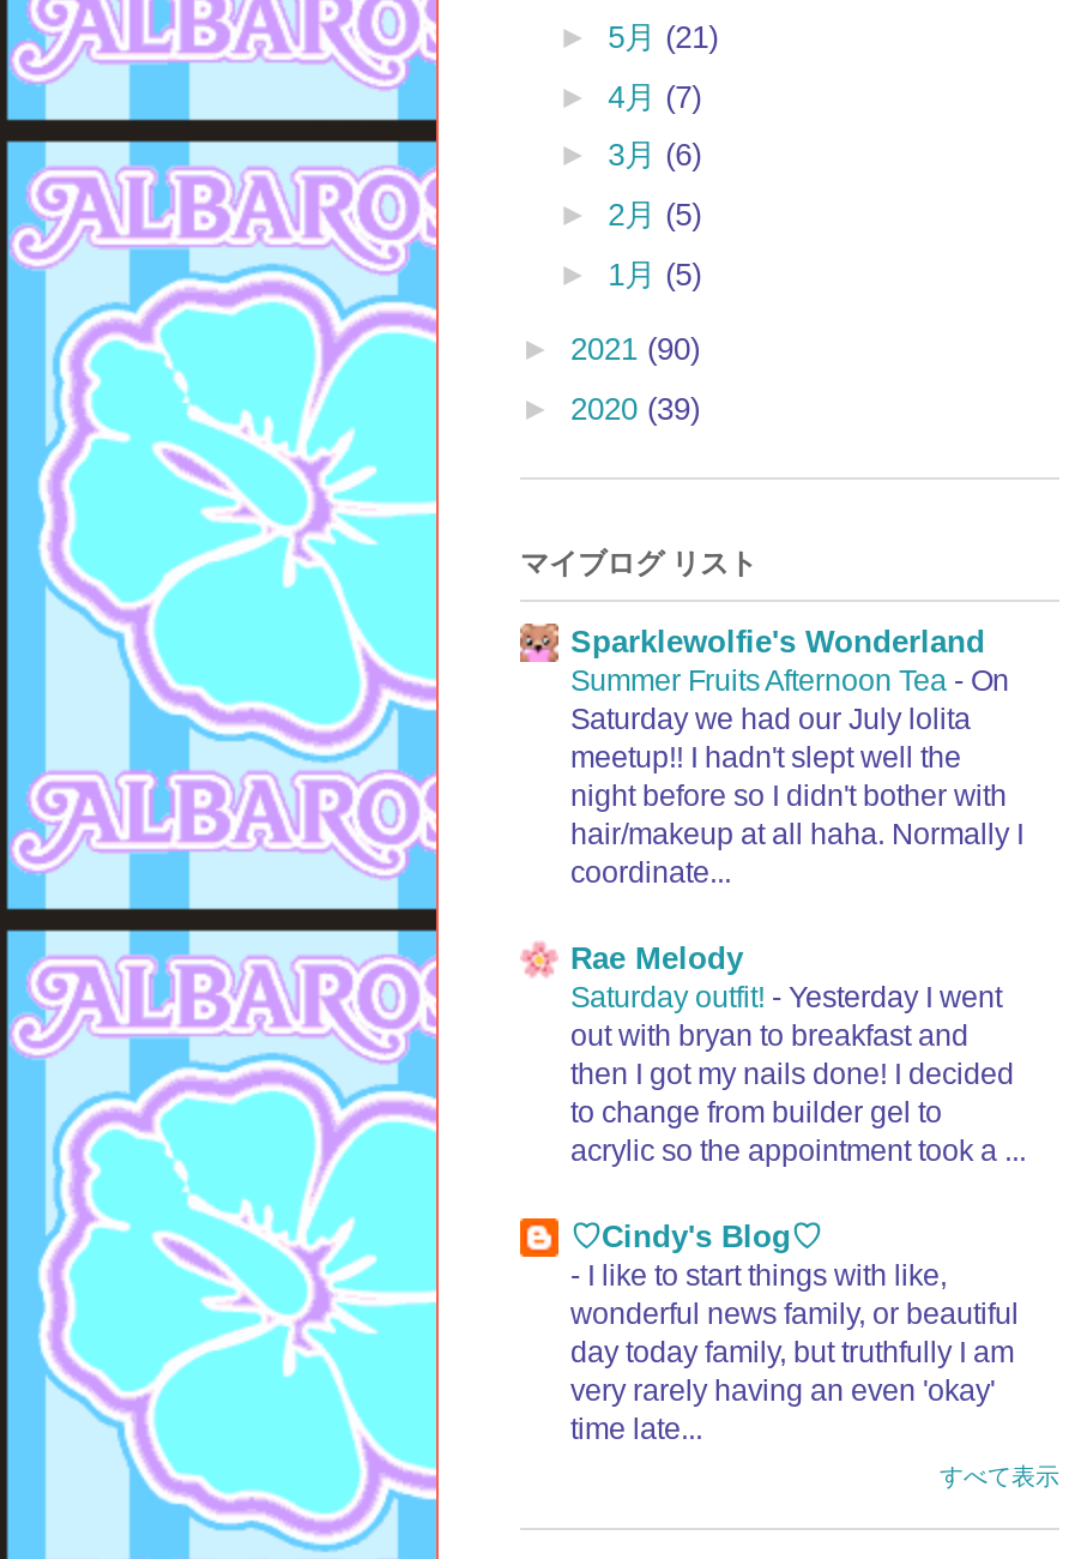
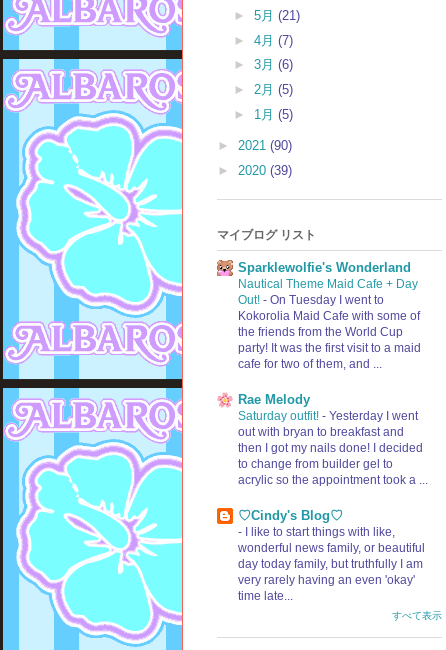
- Summer Fruits Afternoon Tea - On
- Saturday we had our July lolita
- meetup!! I hadn't slept well the
- night before so I didn't bother with
- hair/makeup at all haha. Normally I
- coordinate...
+ Nautical Theme Maid Cafe + Day
+ Out! - On Tuesday I went to
+ Kokorolia Maid Cafe with some of
+ the friends from the World Cup
+ party! It was the first visit to a maid
+ cafe for two of them, and ...
